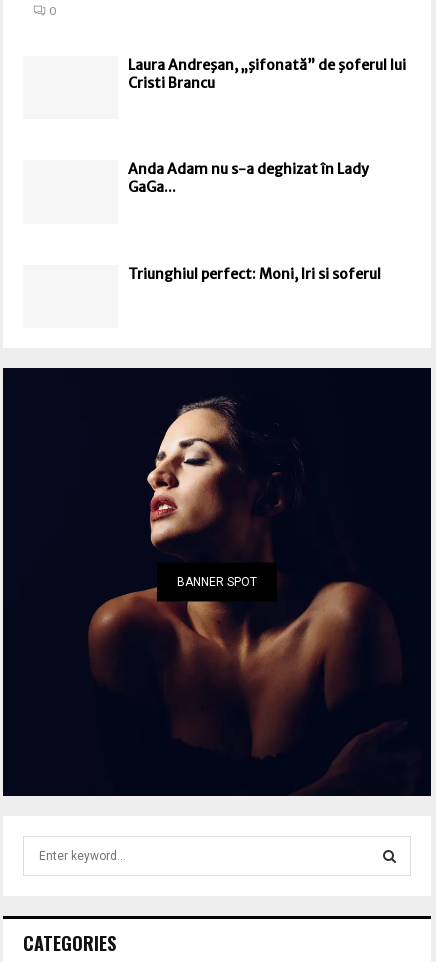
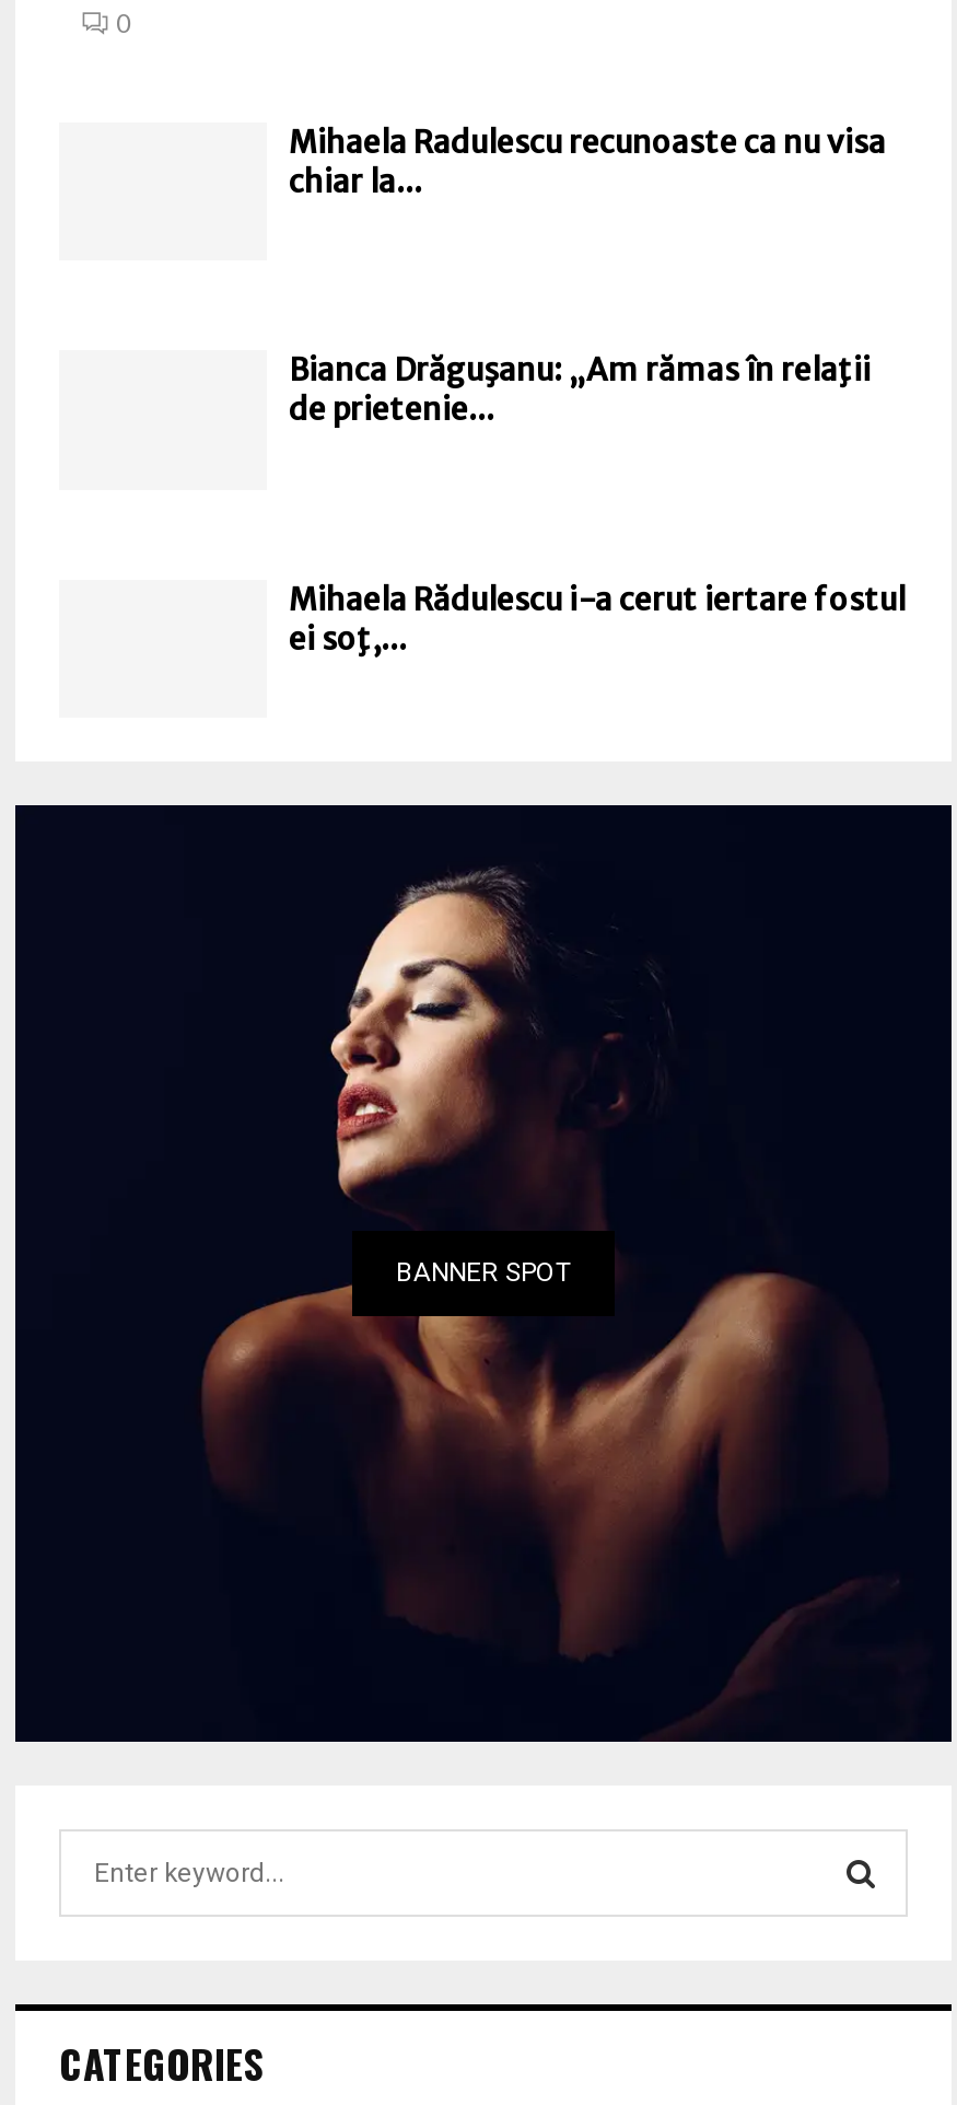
- Laura Andreşan, „şifonată” de şoferul lui
- Cristi Brancu
+ Mihaela Radulescu recunoaste ca nu visa
+ chiar la...

- Anda Adam nu s-a deghizat în Lady
- GaGa...
+ Bianca Drăguşanu: „Am rămas în relaţii
+ de prietenie...

- Triunghiul perfect: Moni, Iri si soferul
+ Mihaela Rădulescu i-a cerut iertare fostul
+ ei soţ,...
